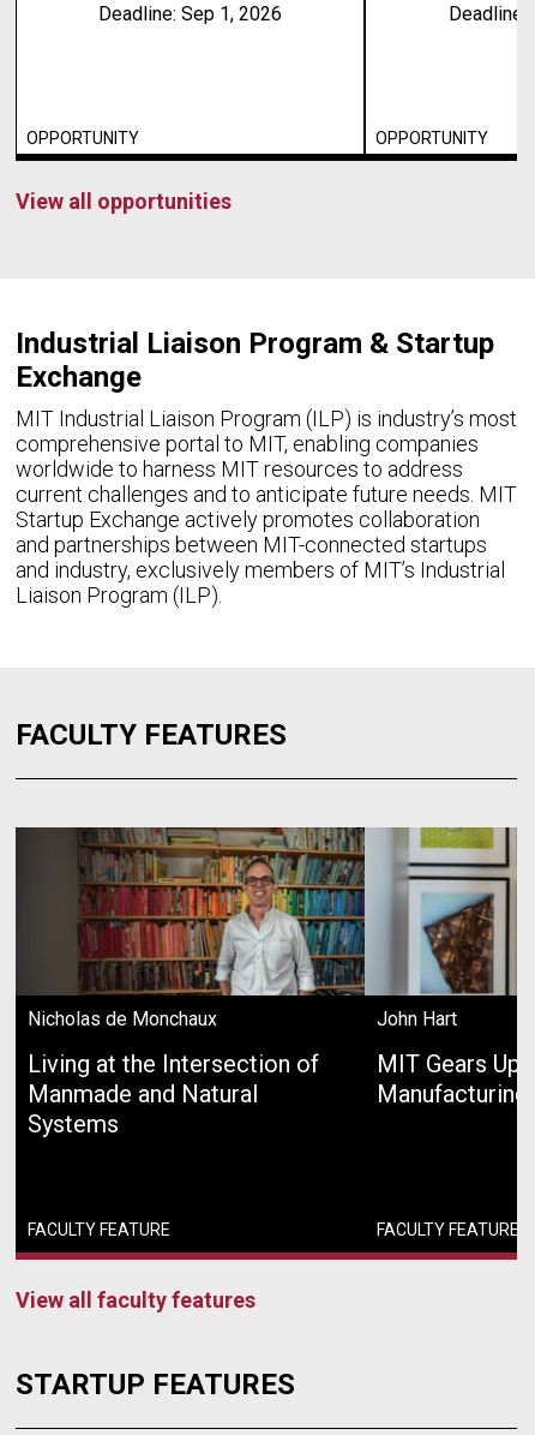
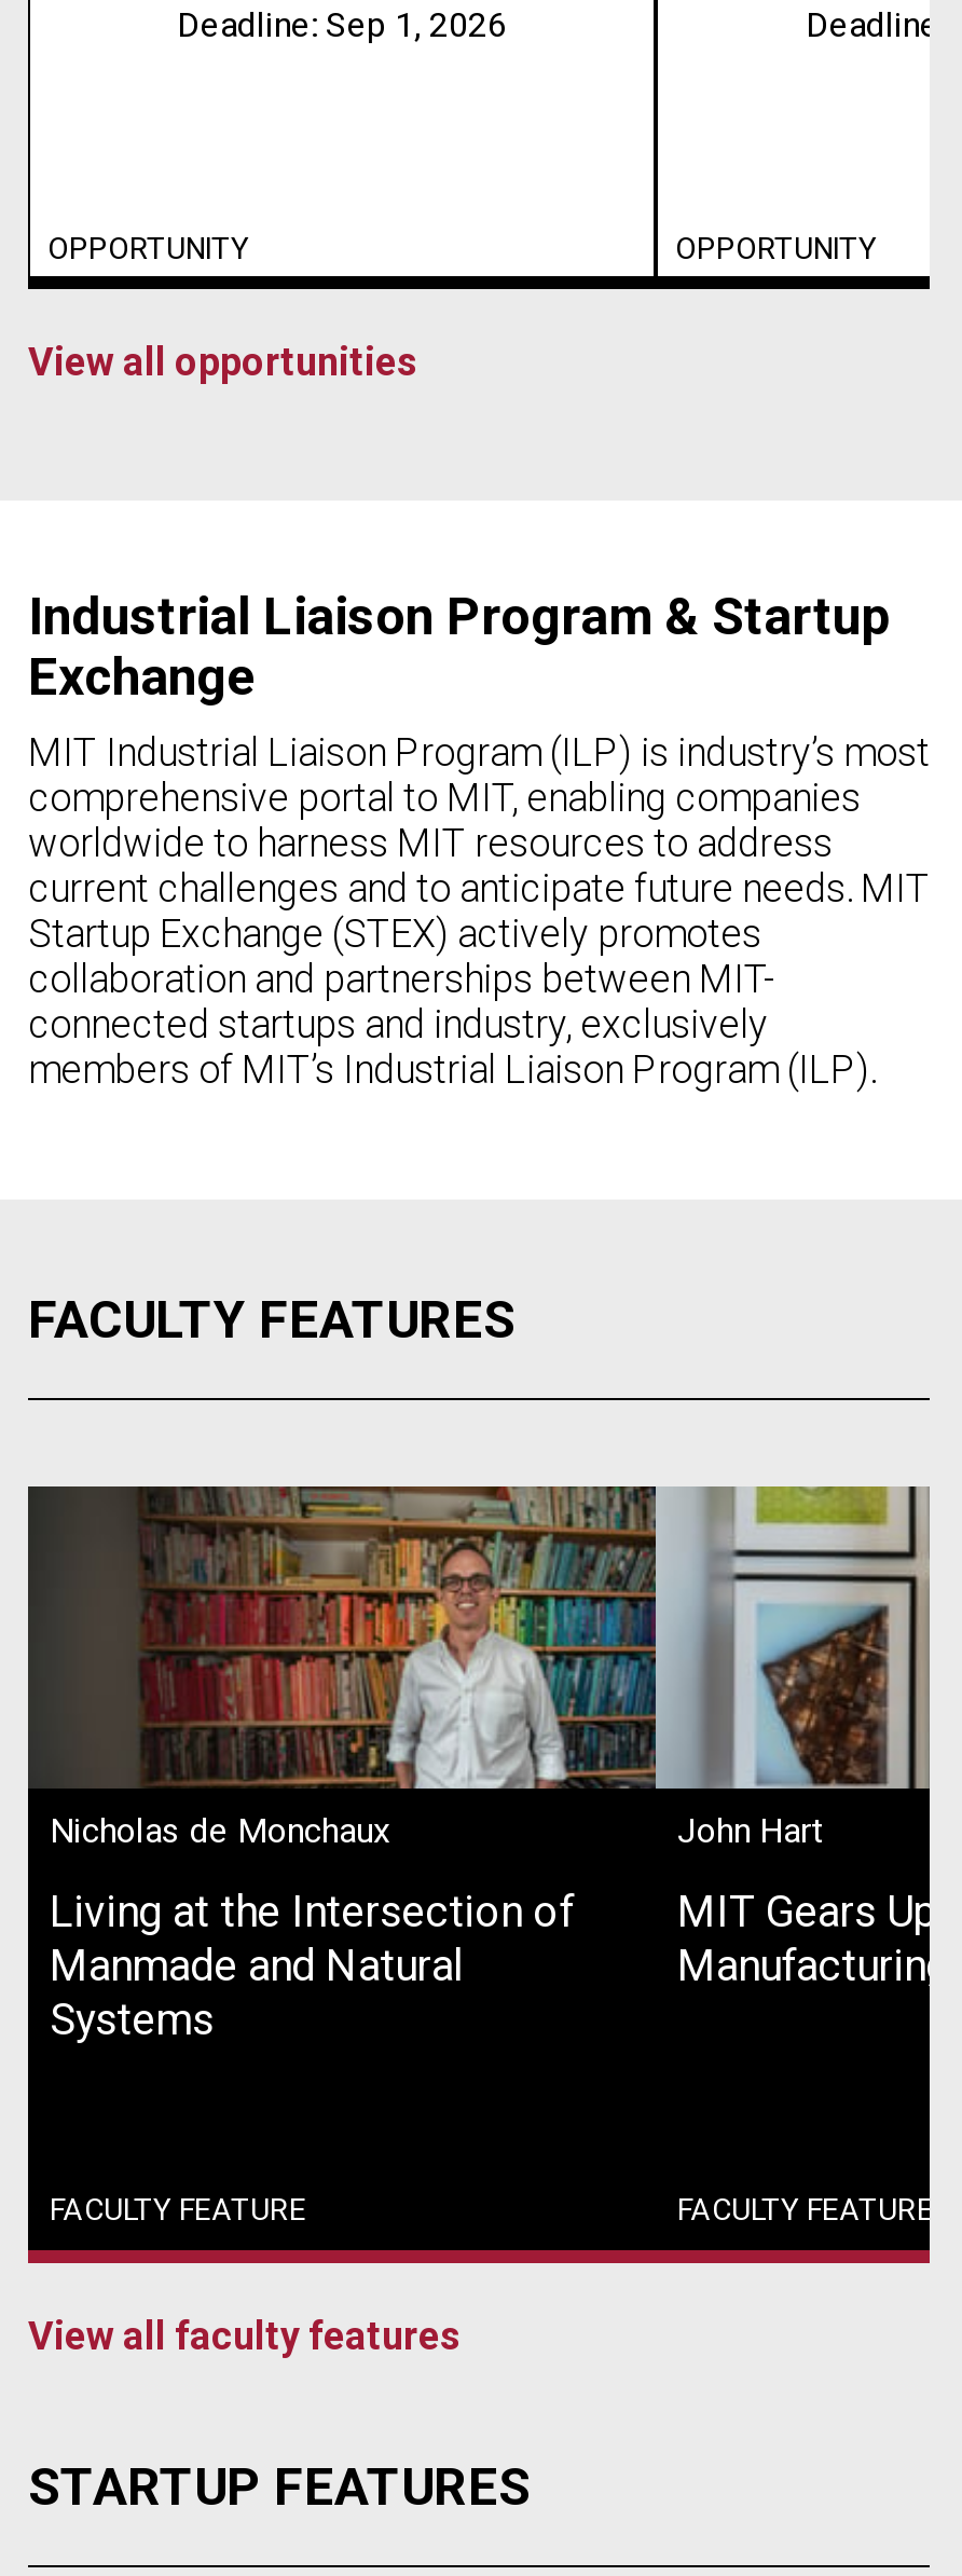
- Startup Exchange actively promotes collaboration
- and partnerships between MIT-connected startups
- and industry, exclusively members of MIT’s Industrial
- Liaison Program (ILP).
+ Startup Exchange (STEX) actively promotes
+ collaboration and partnerships between MIT-
+ connected startups and industry, exclusively
+ members of MIT’s Industrial Liaison Program (ILP).
